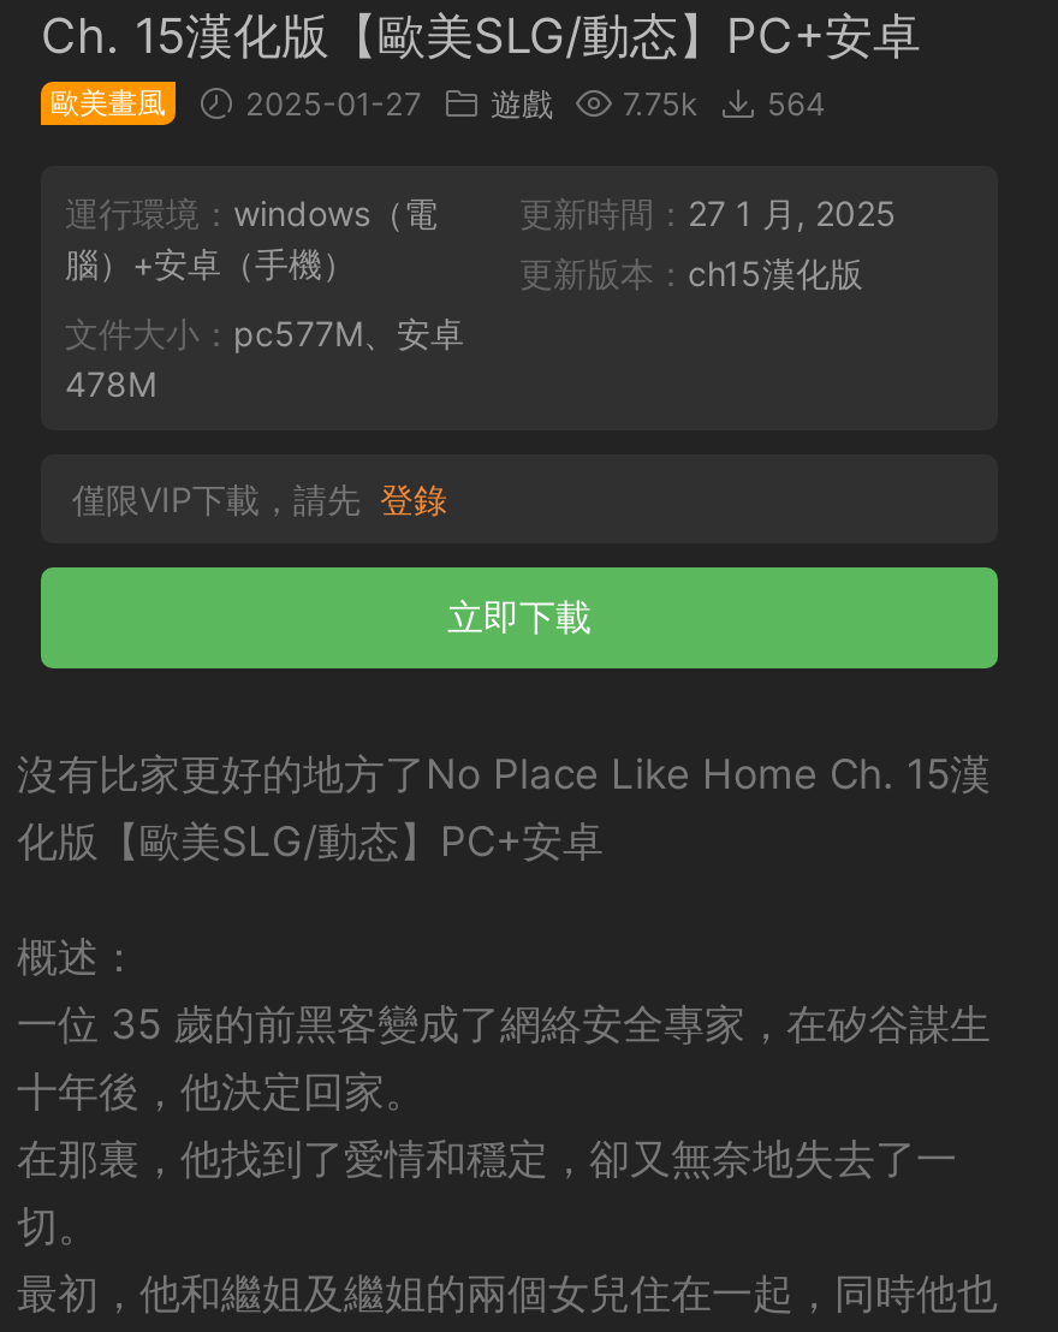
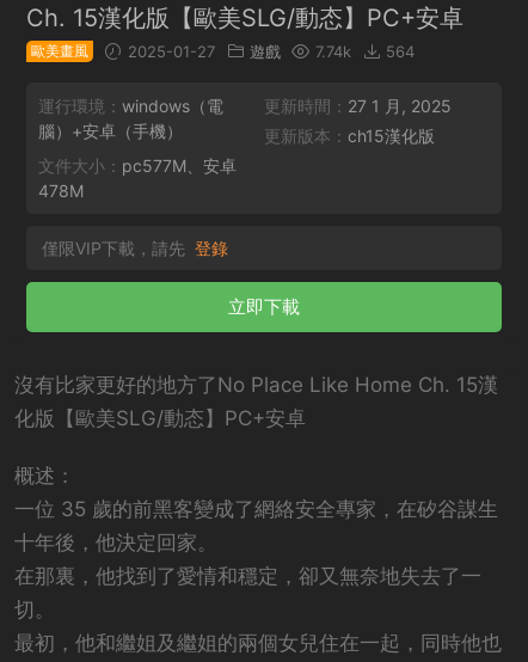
- 歐美畫風 2025-01-27 遊戲 7.75k 564
+ 歐美畫風 2025-01-27 遊戲 7.74k 564
